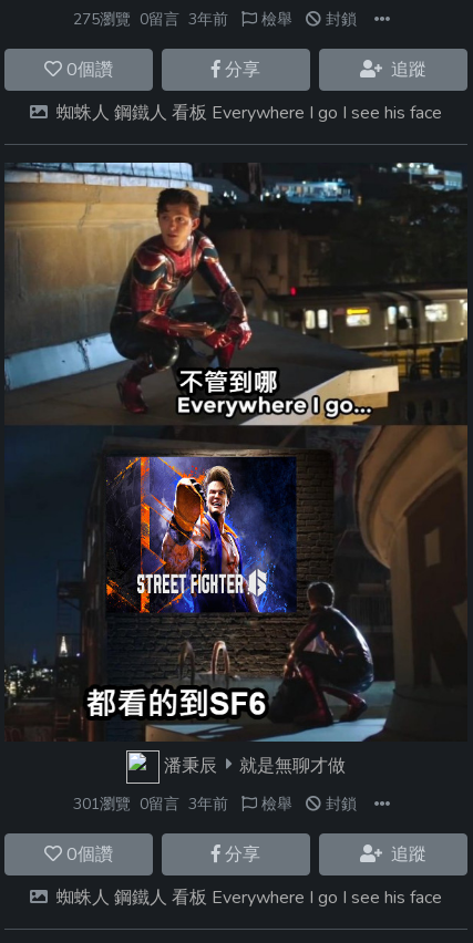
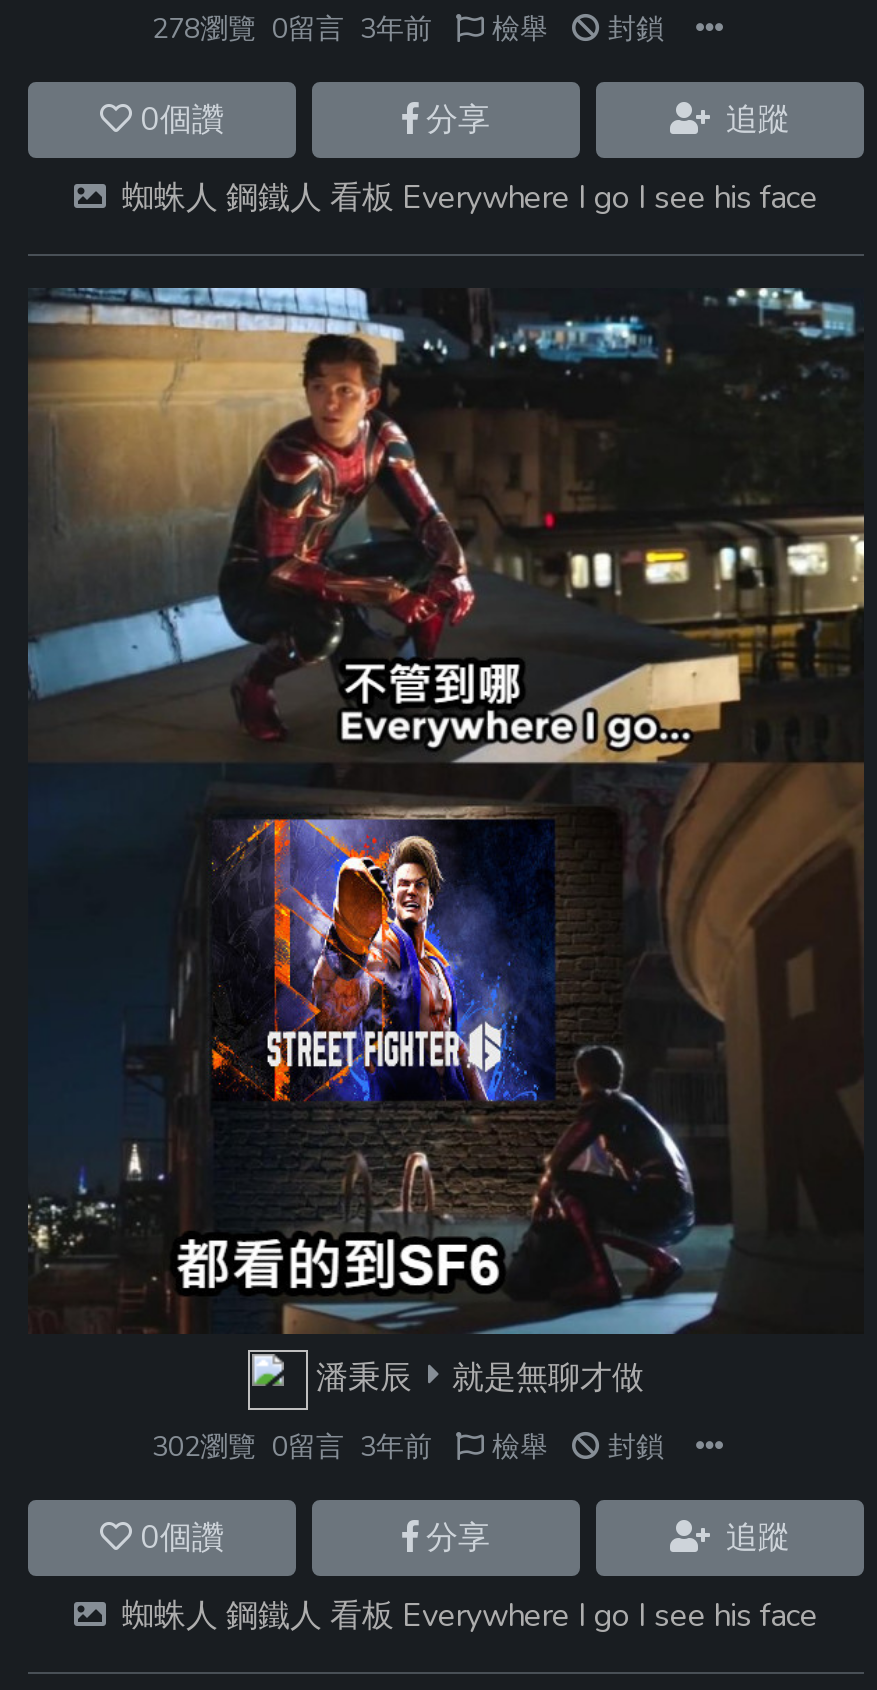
- 275瀏覽 0留言 3年前
+ 278瀏覽 0留言 3年前

- 301瀏覽 0留言 3年前
+ 302瀏覽 0留言 3年前
